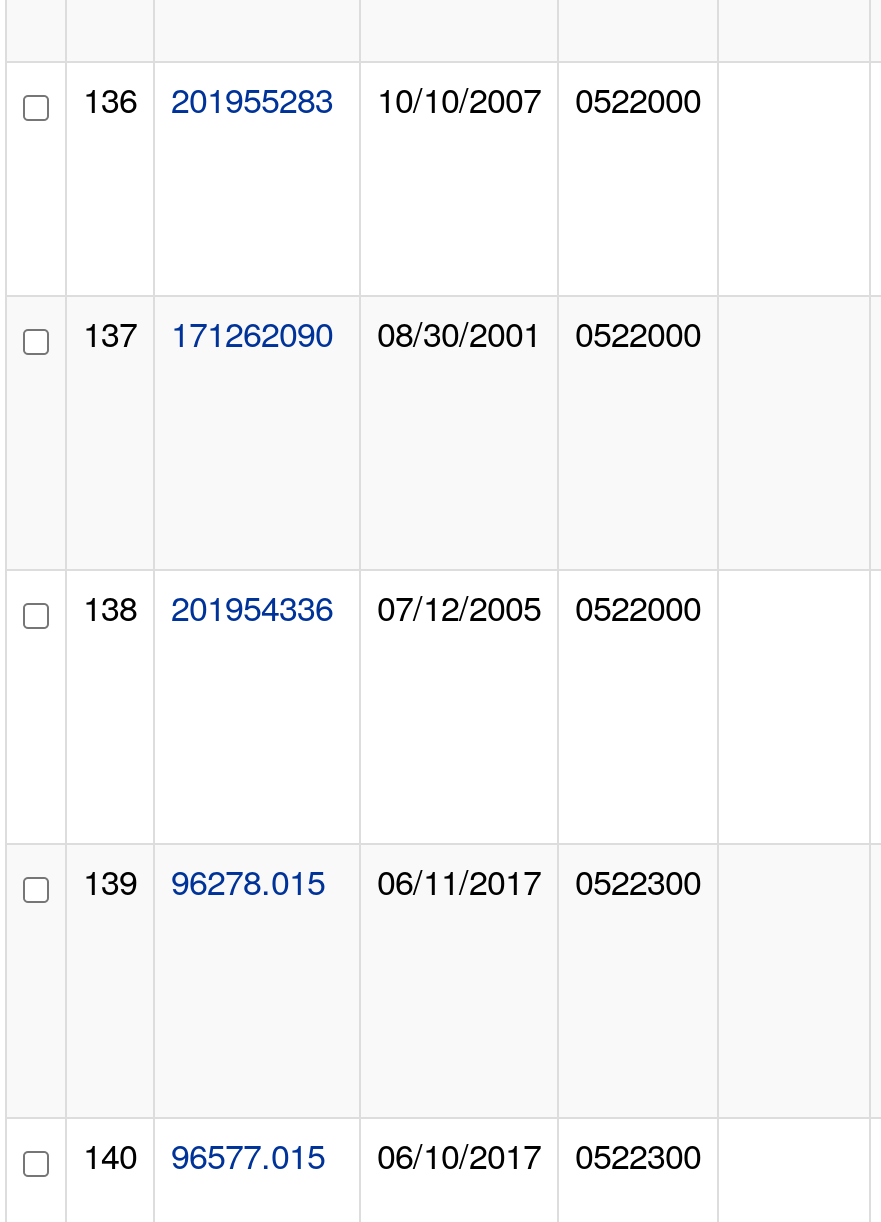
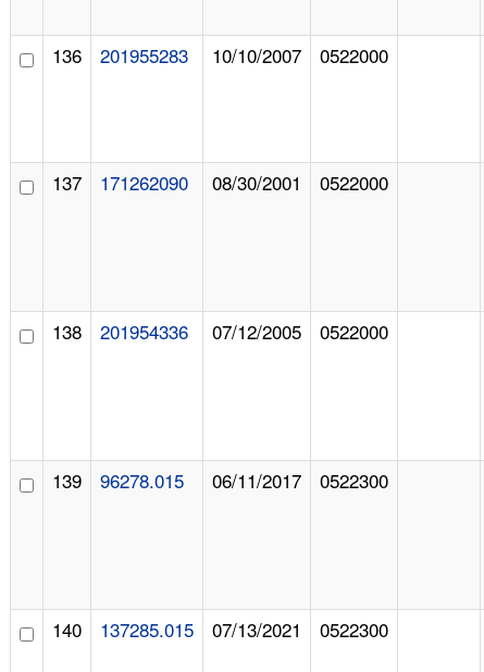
- 96577.015
+ 137285.015

- 06/10/2017
+ 07/13/2021
